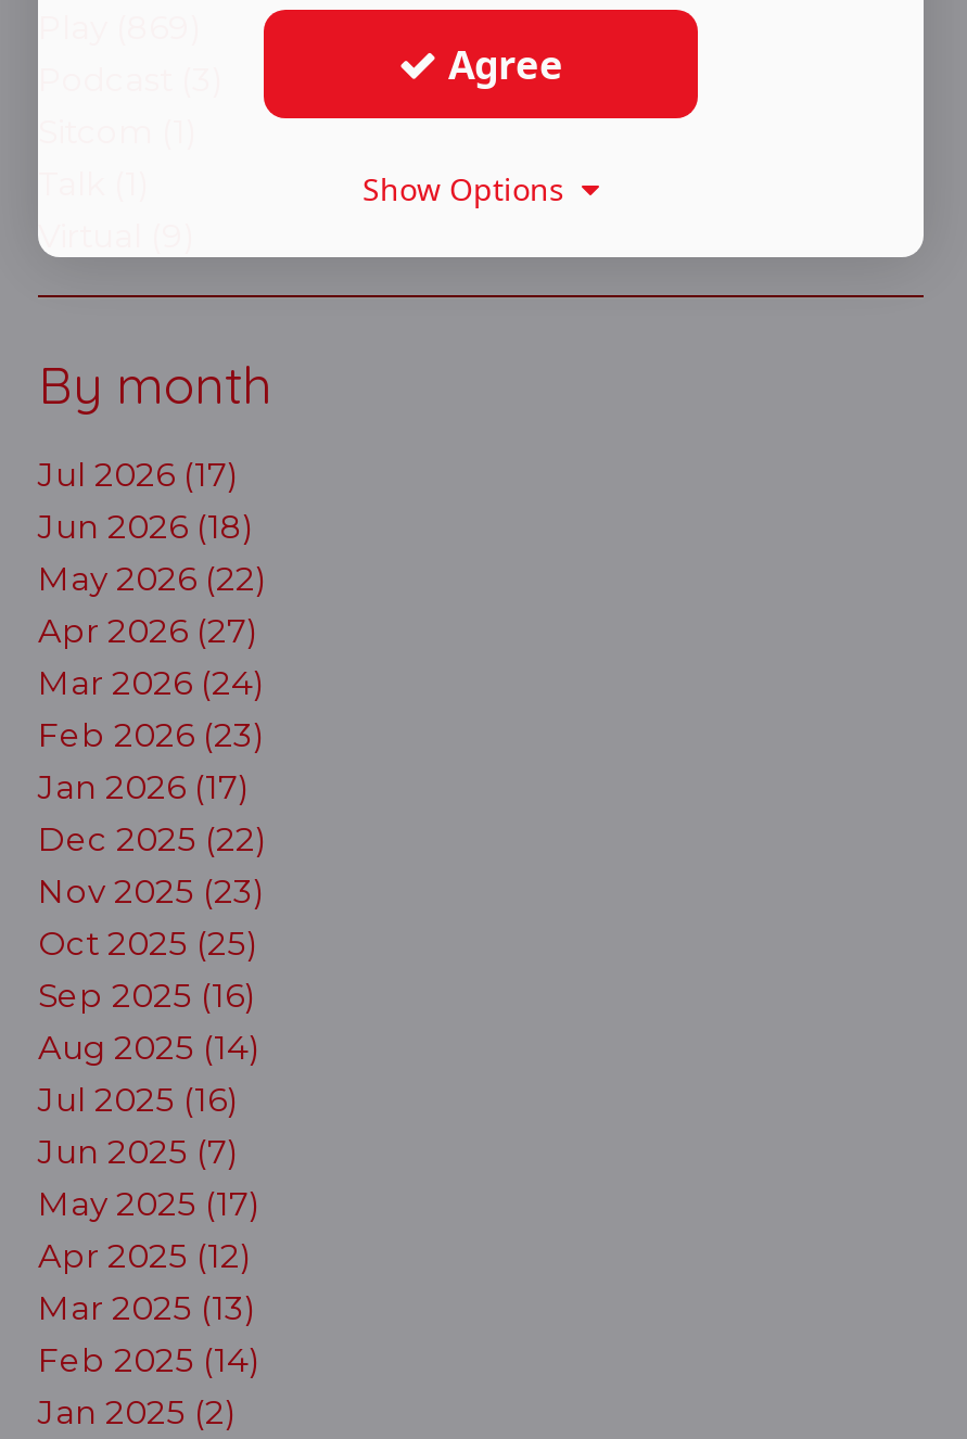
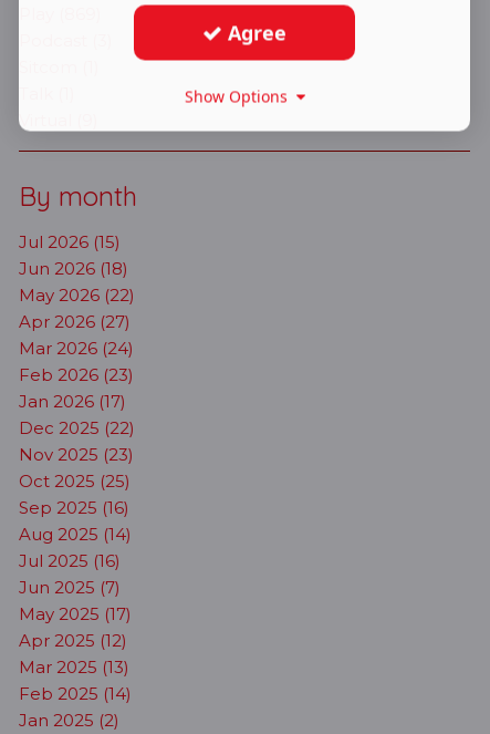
- Jul 2026 (17)
+ Jul 2026 (15)
